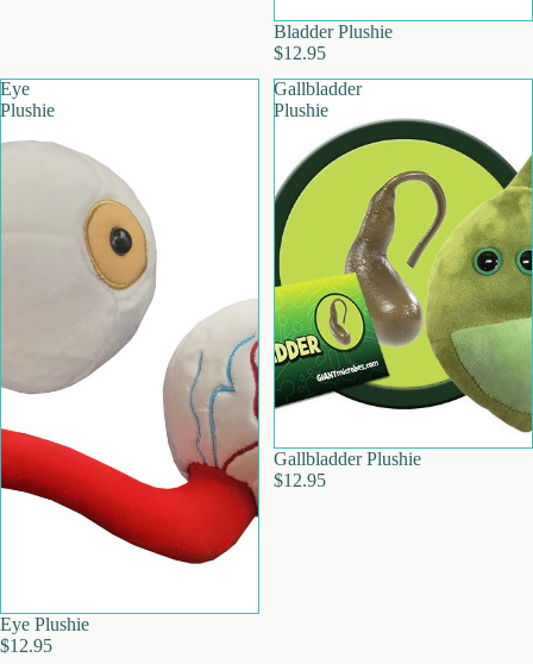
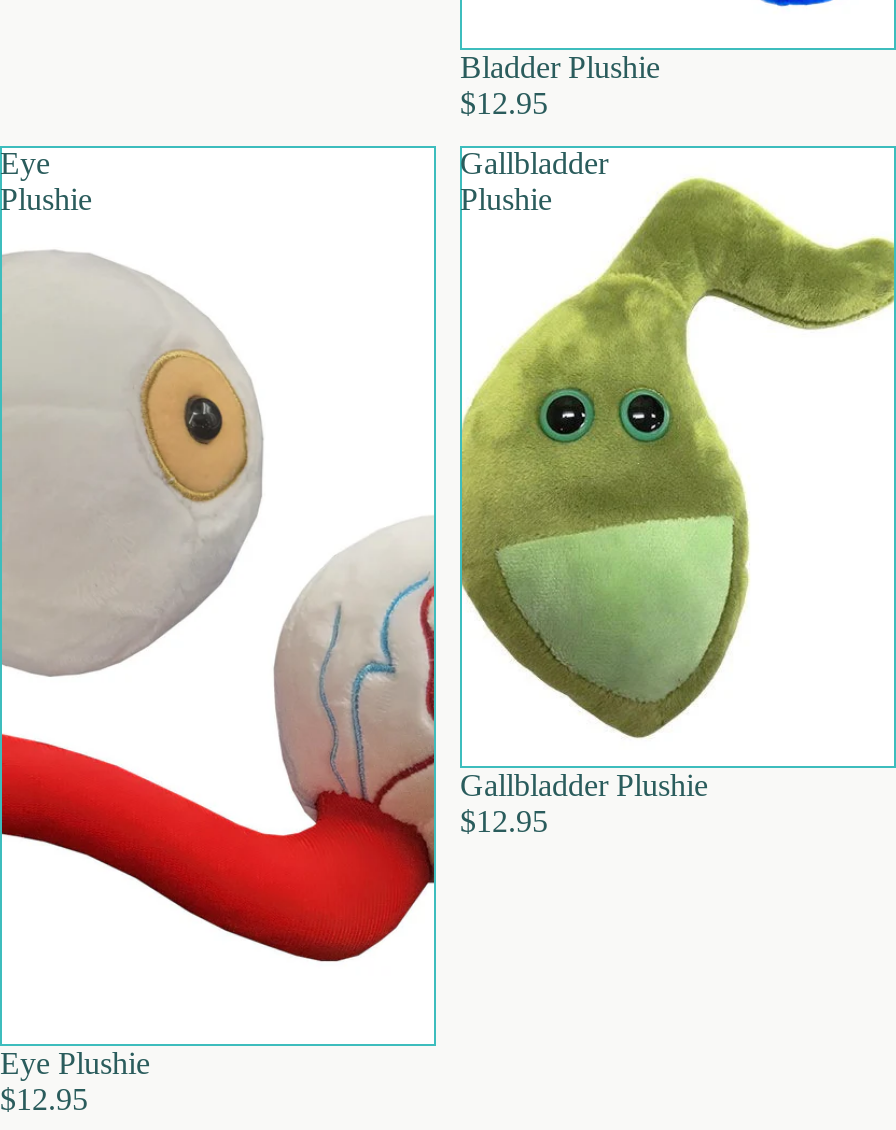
- [image]
+ [image]
